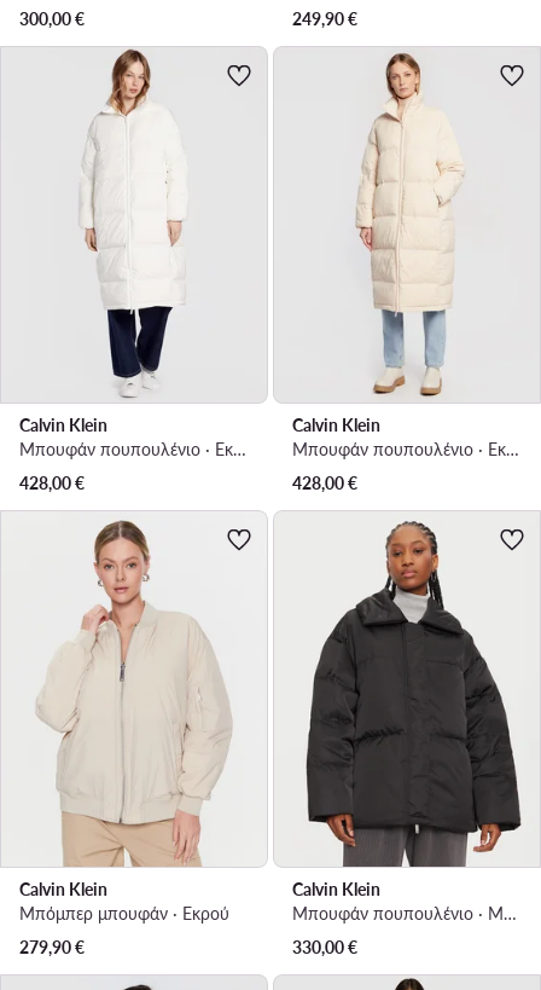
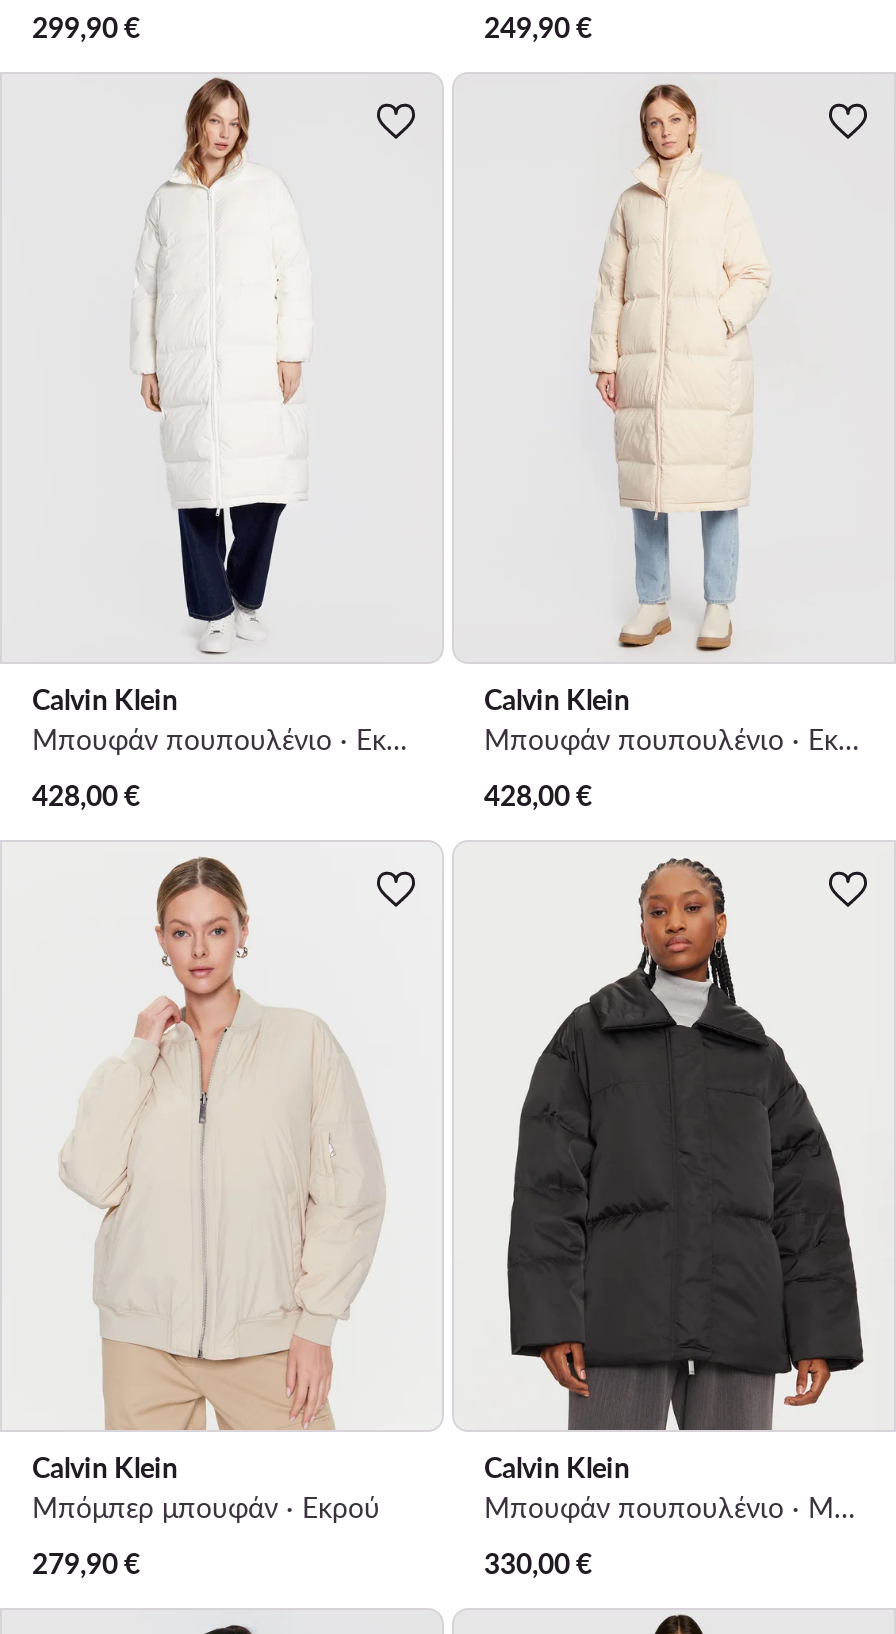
- 300,00 €
+ 299,90 €
